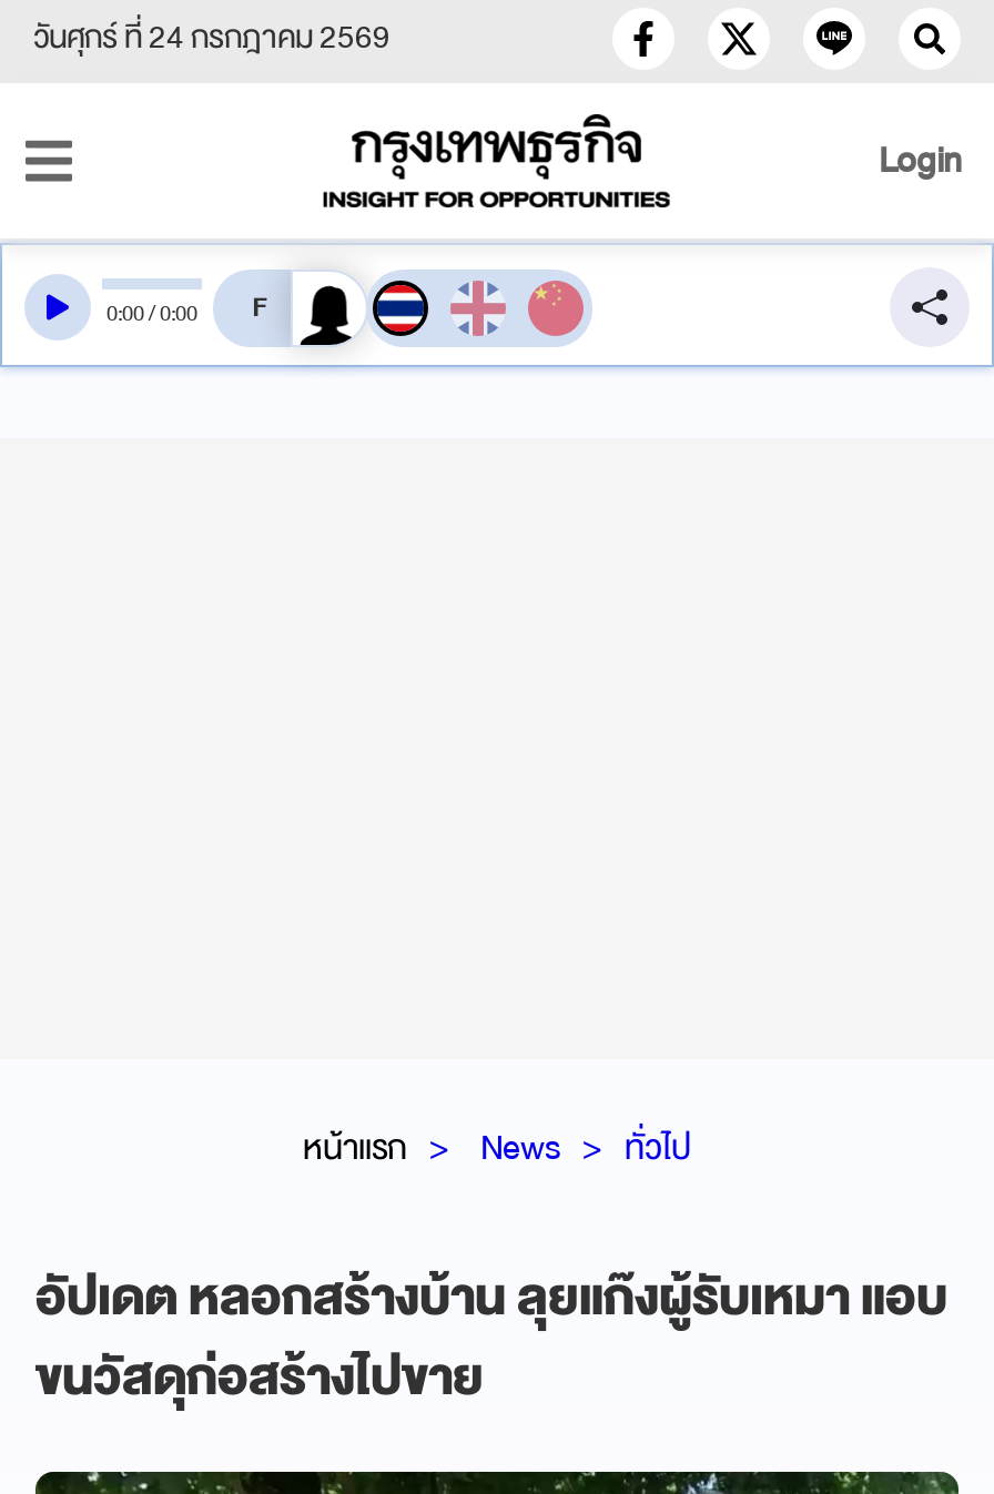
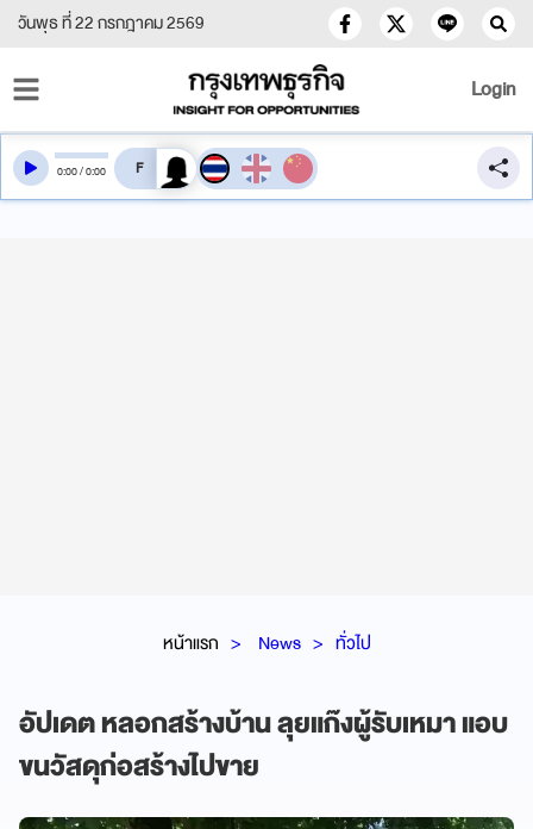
- วันศุกร์ ที่ 24 กรกฎาคม 2569
+ วันพุธ ที่ 22 กรกฎาคม 2569
